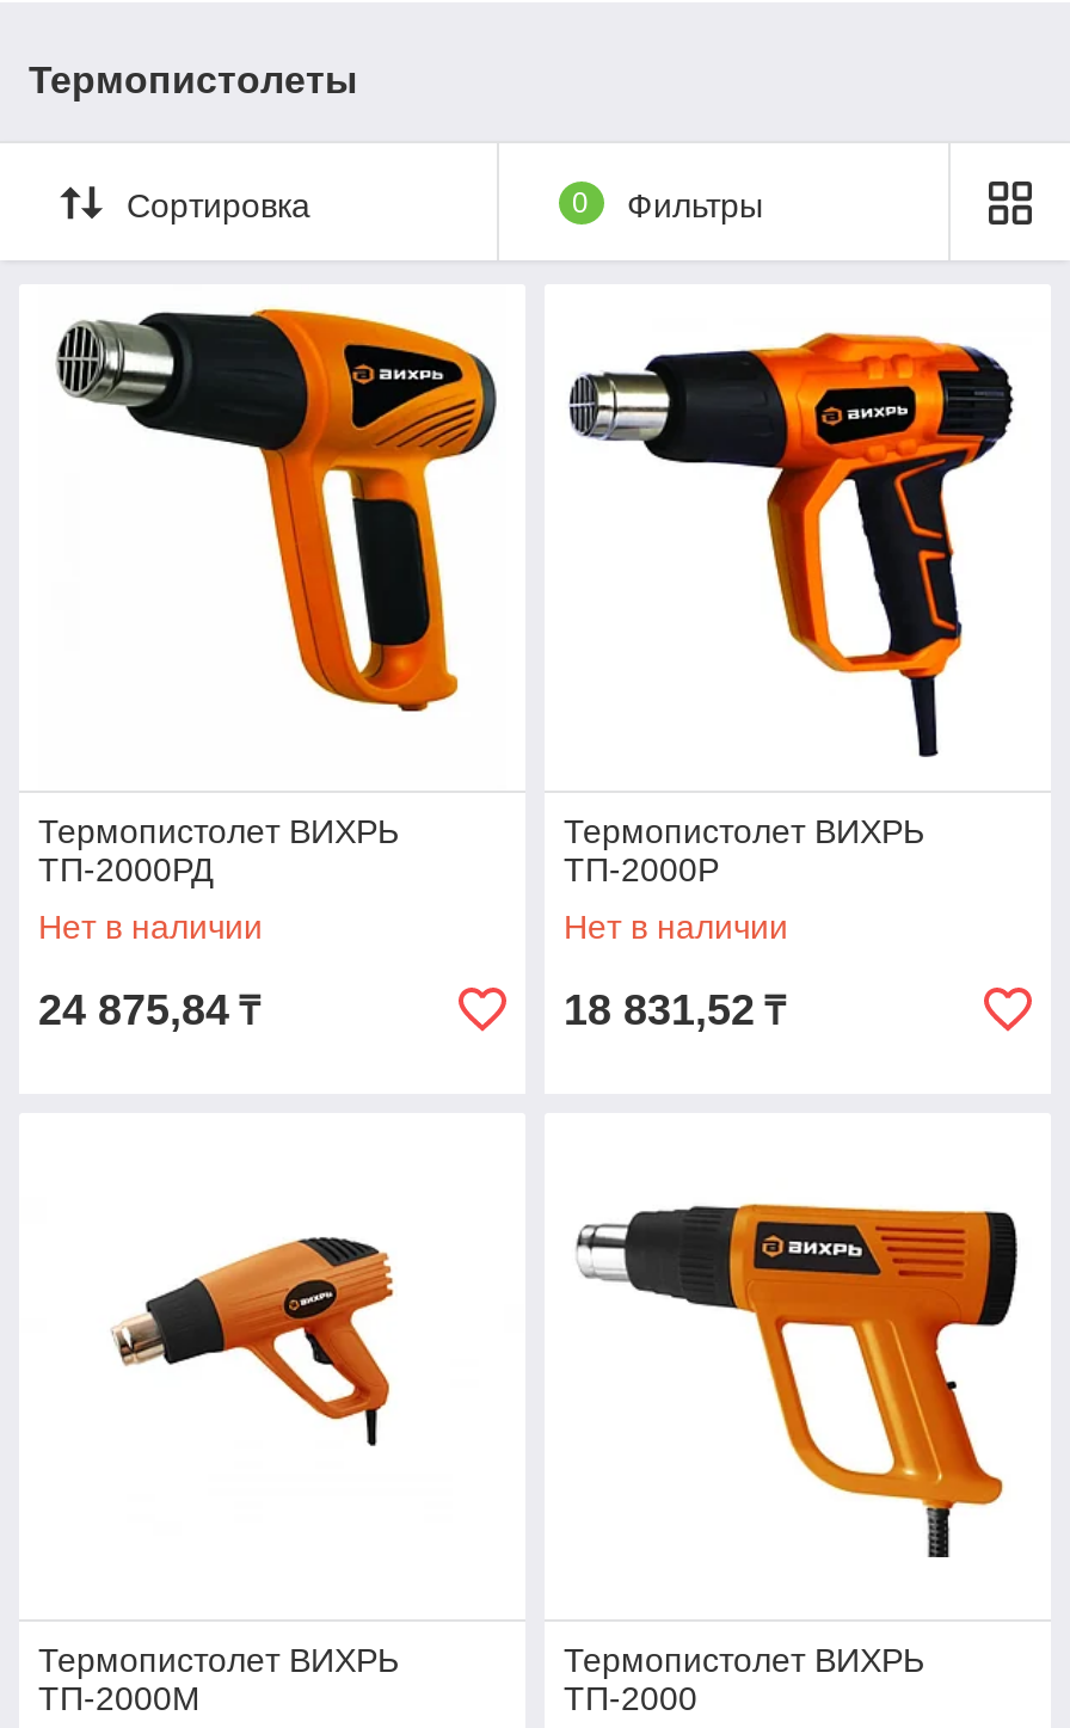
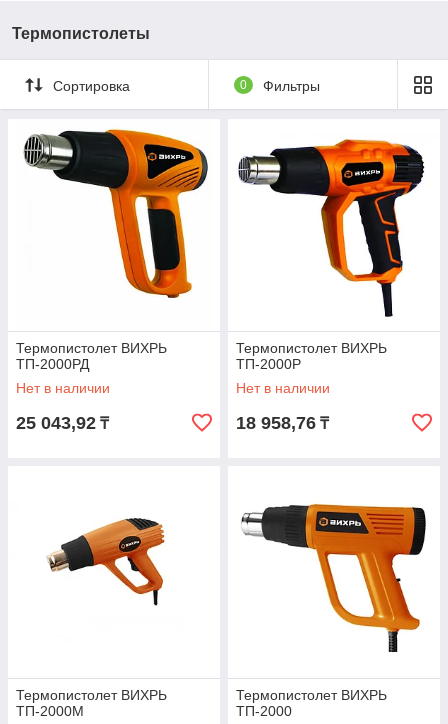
- 24 875,84 ₸
+ 25 043,92 ₸

- 18 831,52 ₸
+ 18 958,76 ₸
